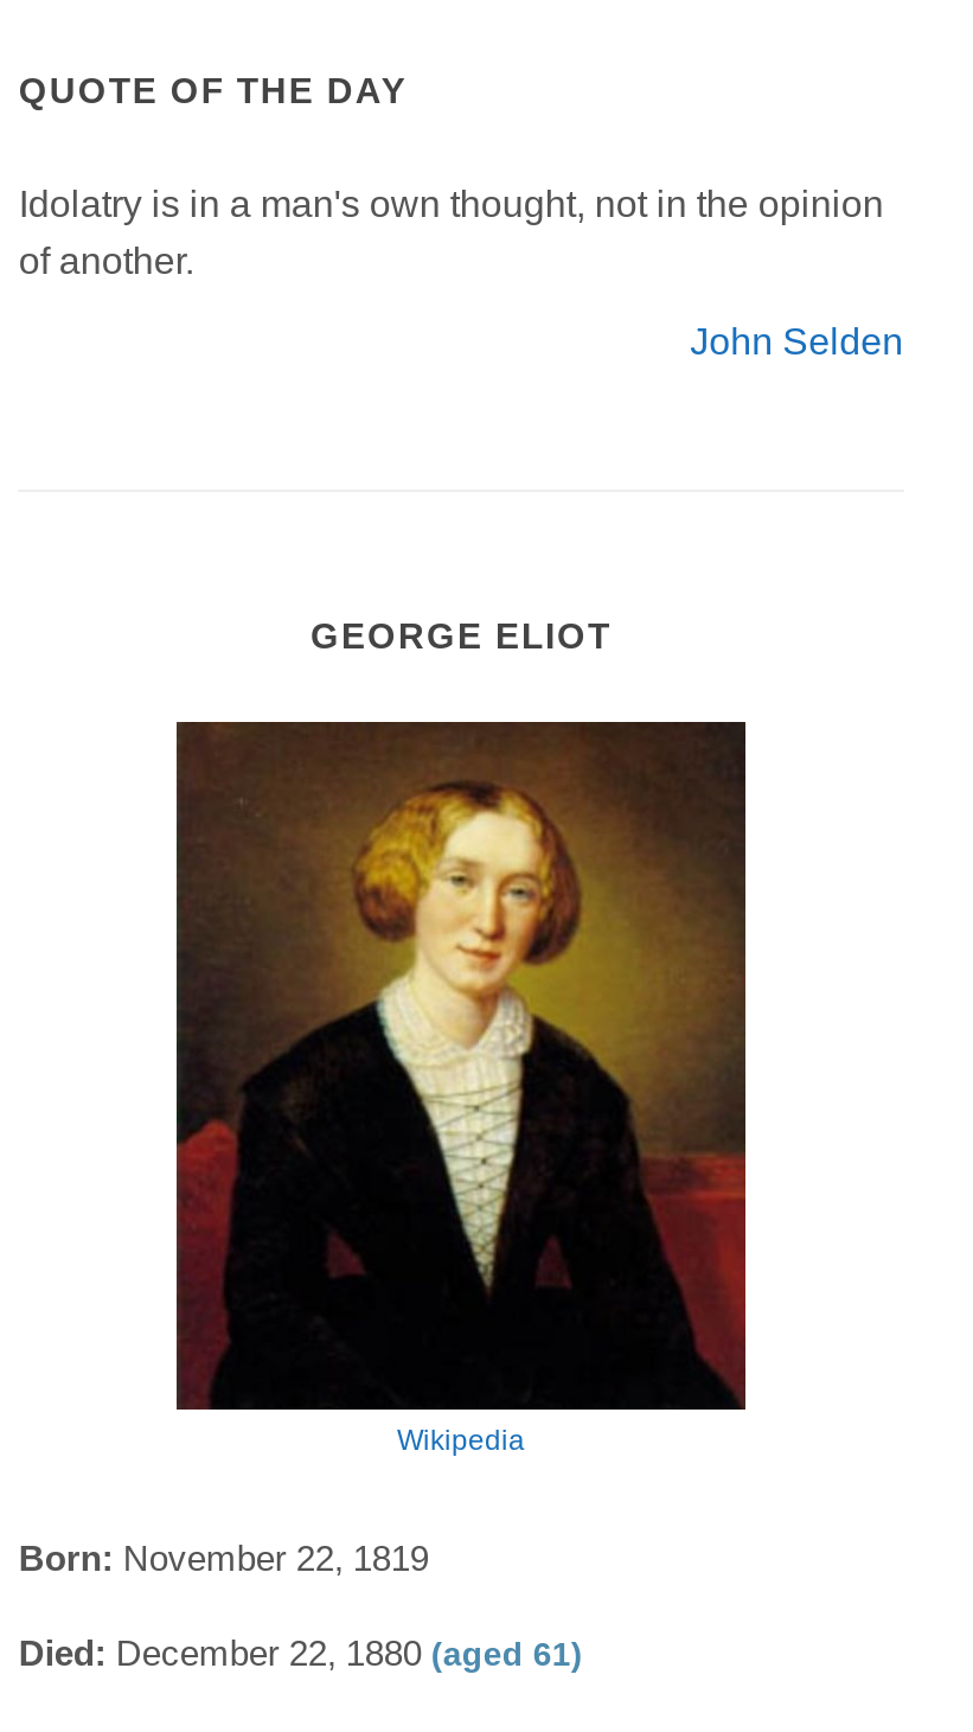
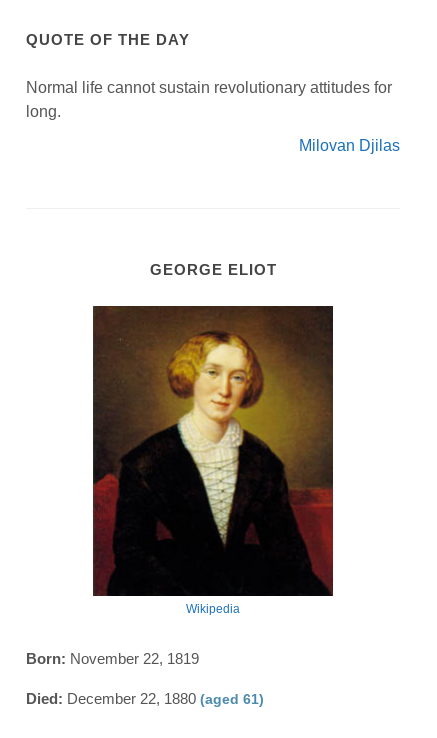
- Idolatry is in a man's own thought, not in the opinion
- of another.
+ Normal life cannot sustain revolutionary attitudes for
+ long.

- John Selden
+ Milovan Djilas
